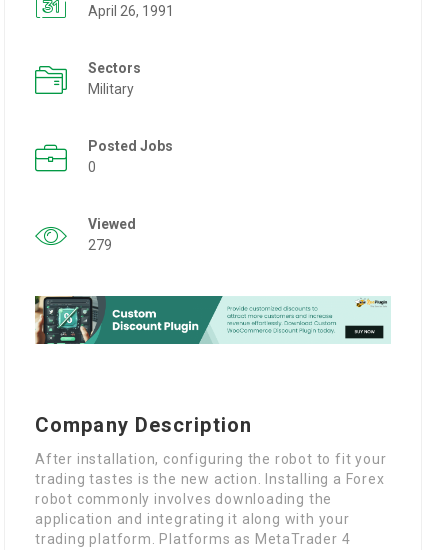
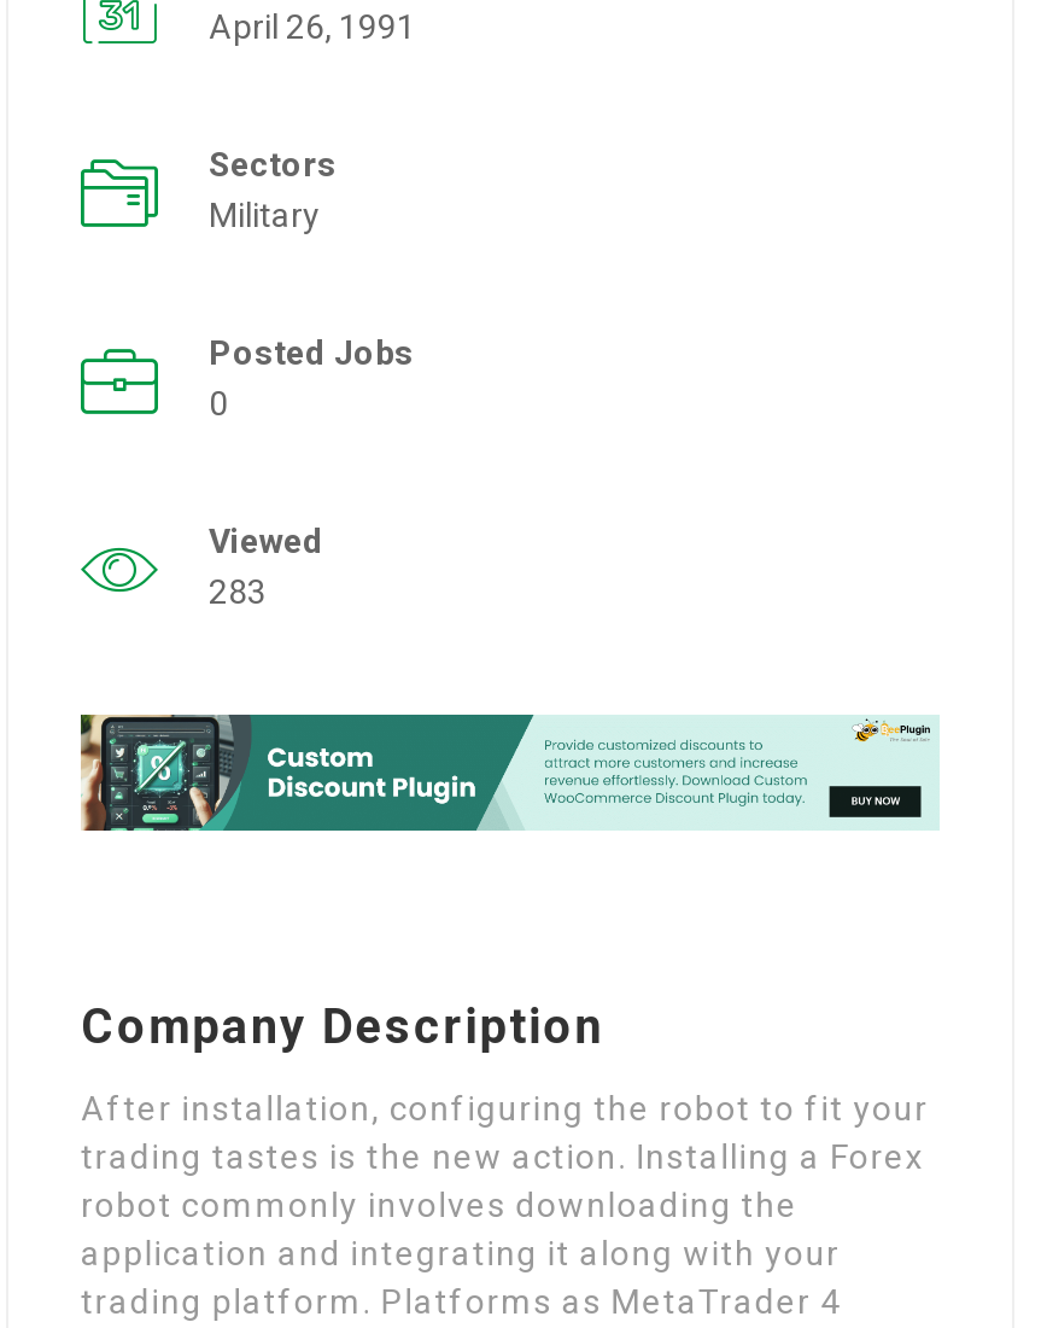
- 279
+ 283
